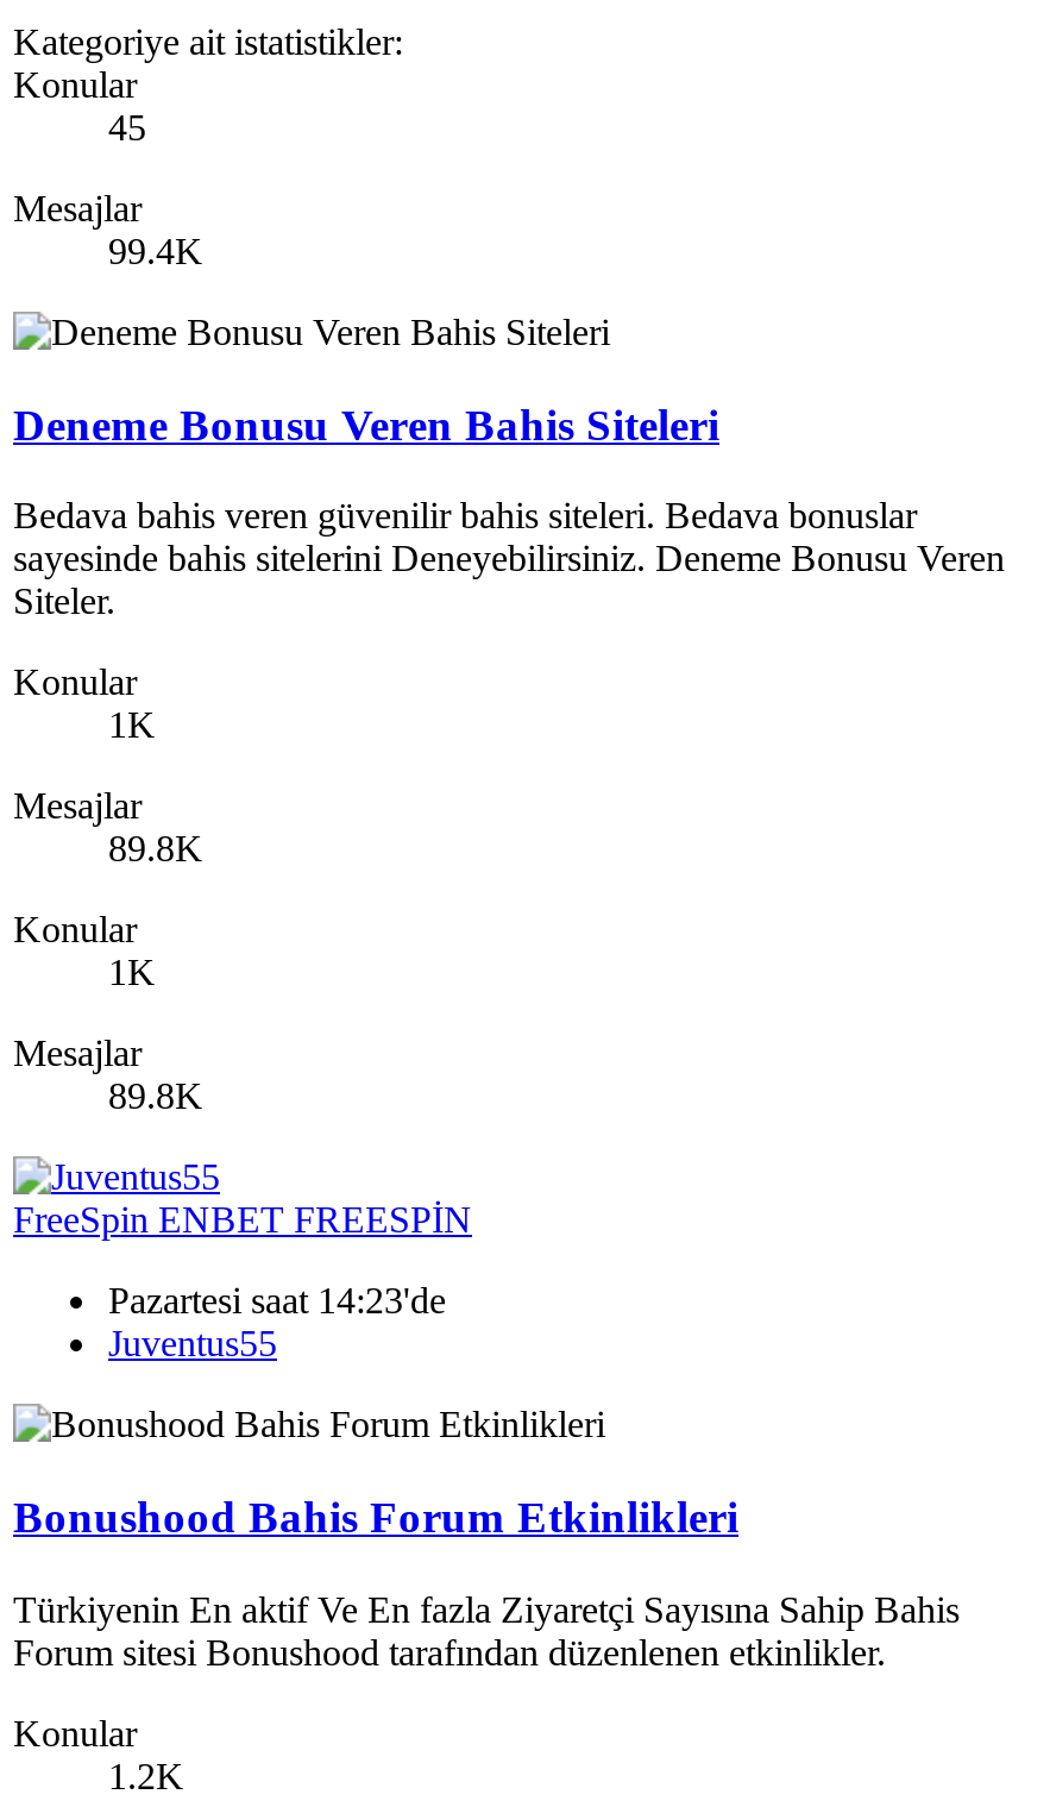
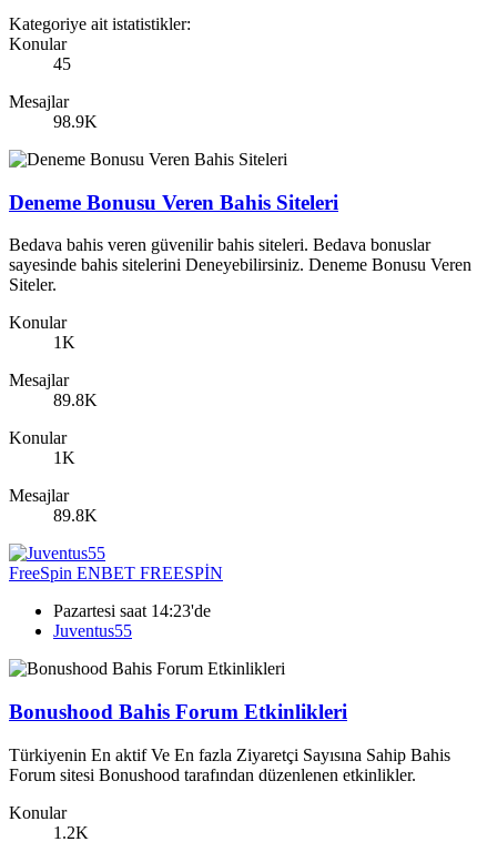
- 99.4K
+ 98.9K
